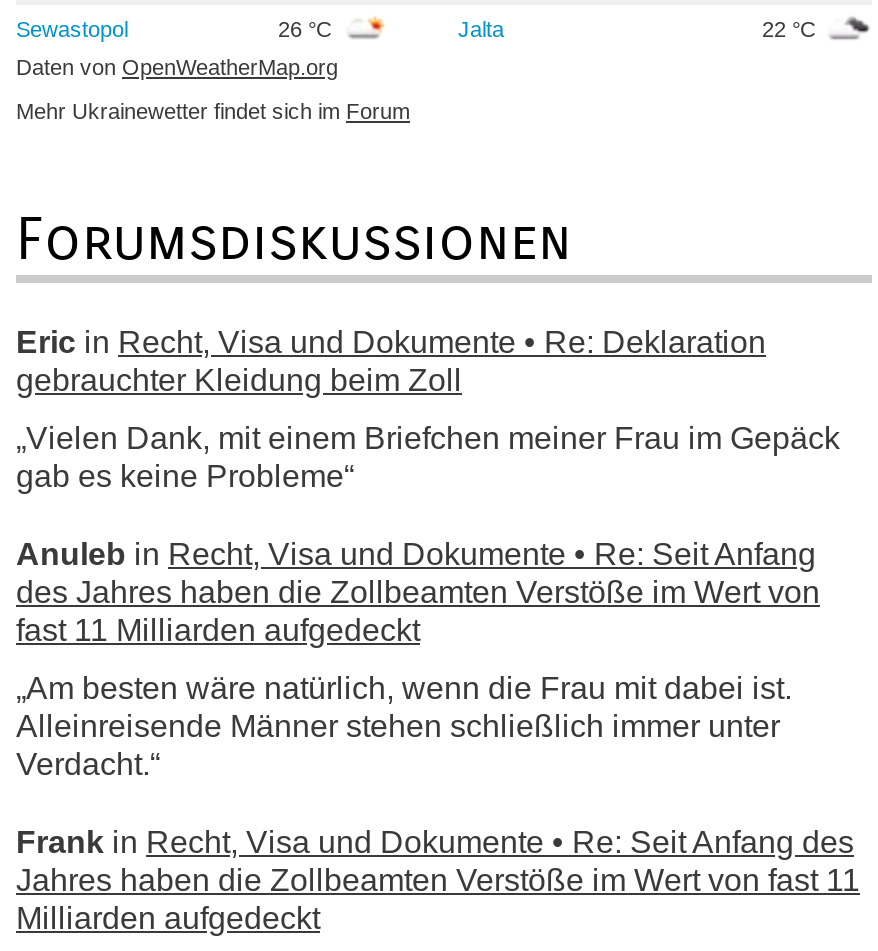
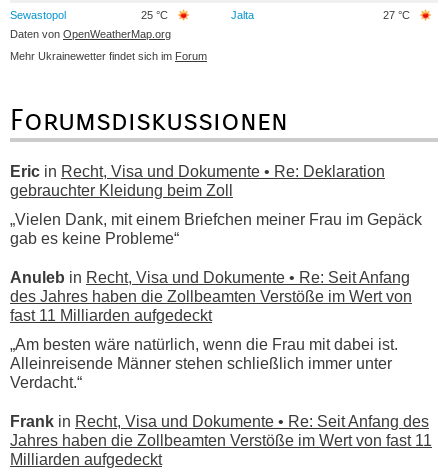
- 26 °C
+ 25 °C

- 22 °C
+ 27 °C
